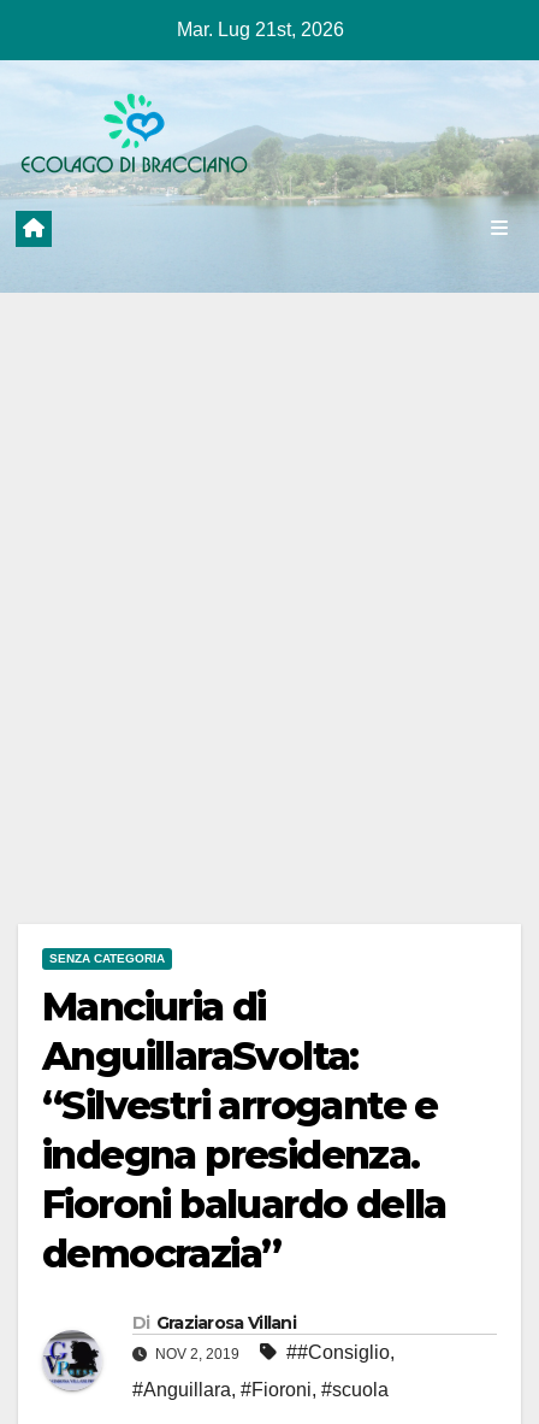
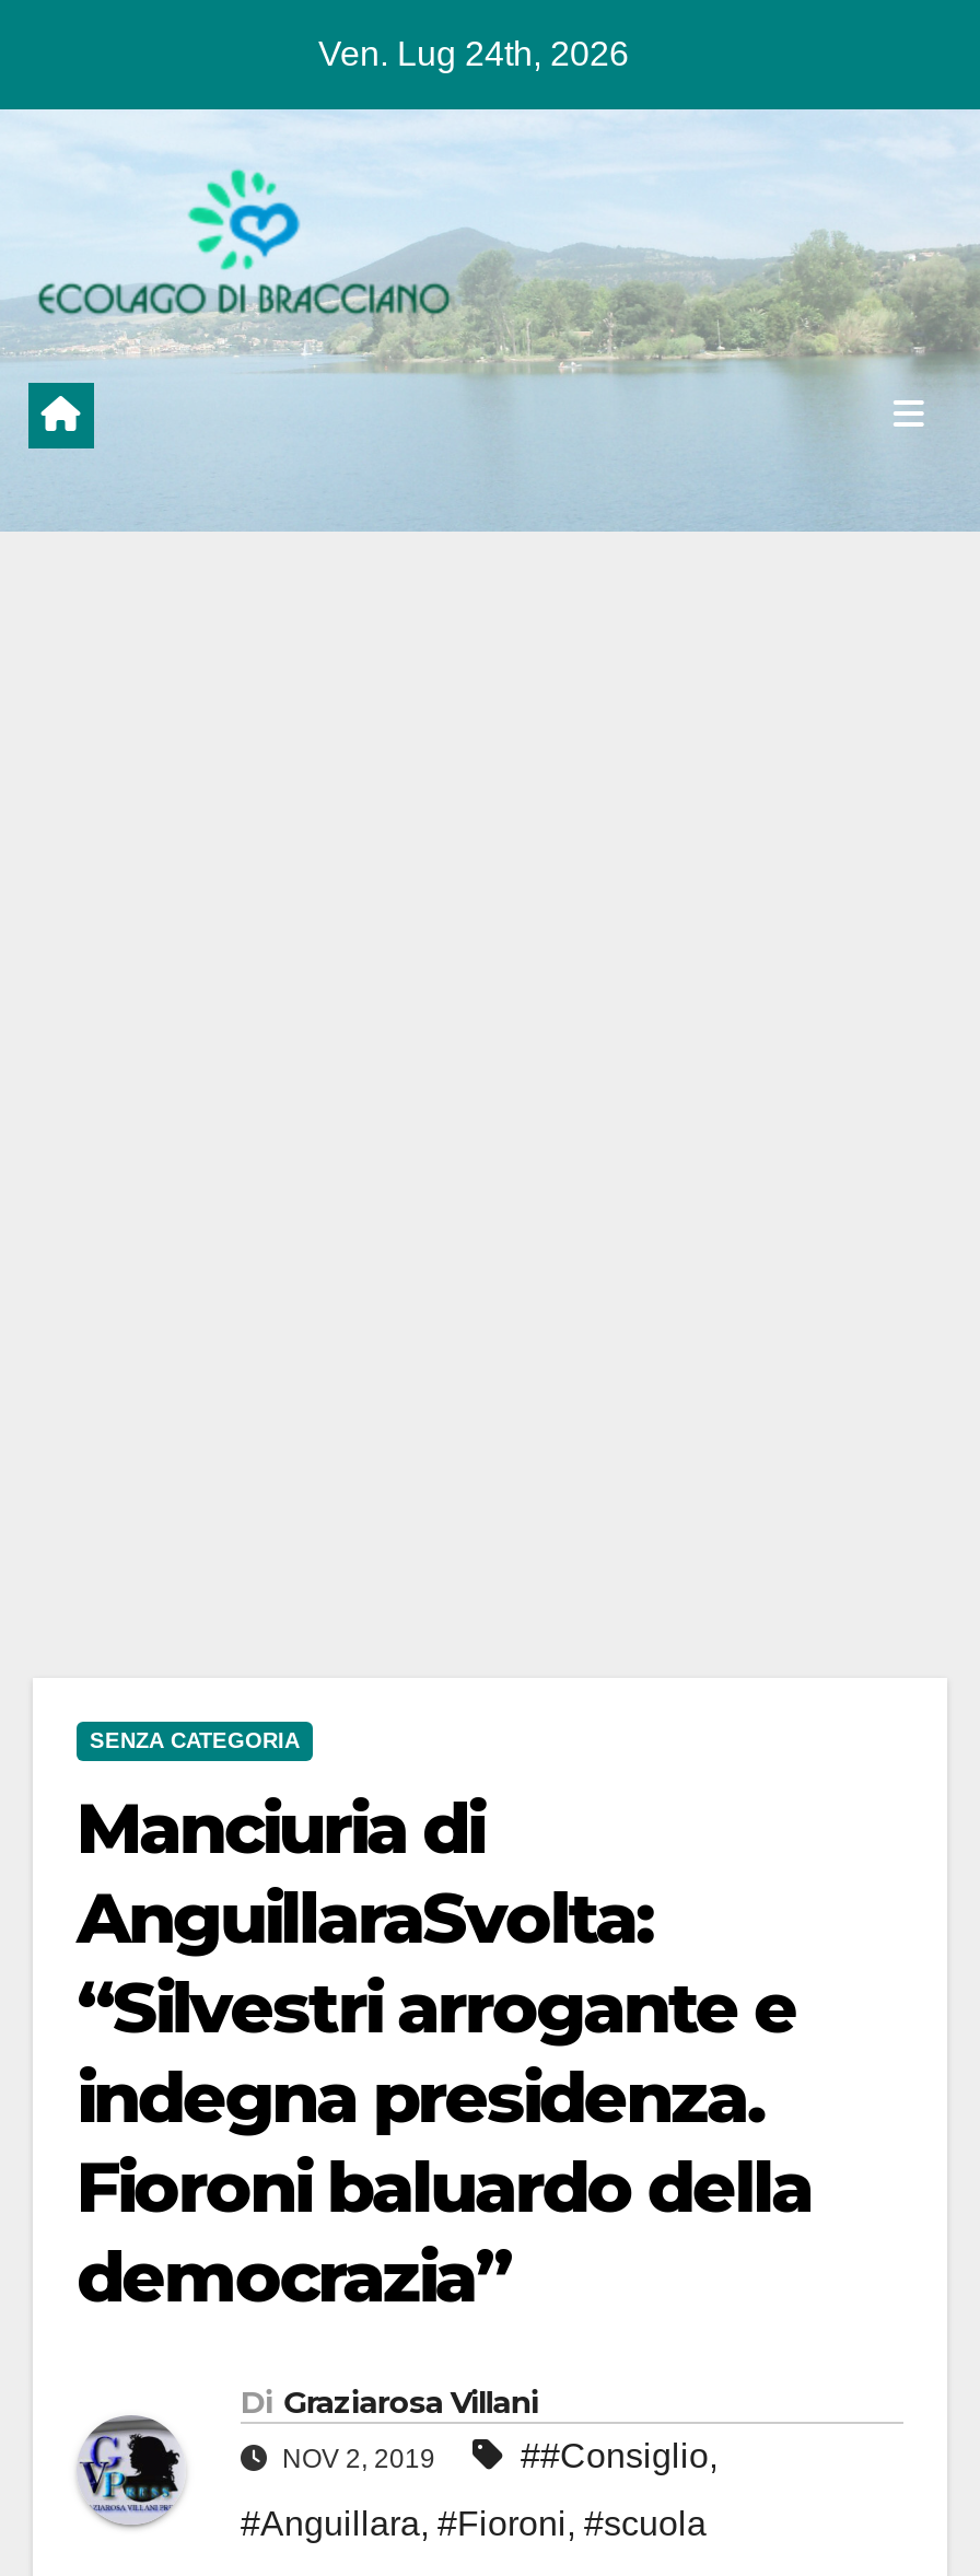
- Mar. Lug 21st, 2026
+ Ven. Lug 24th, 2026
